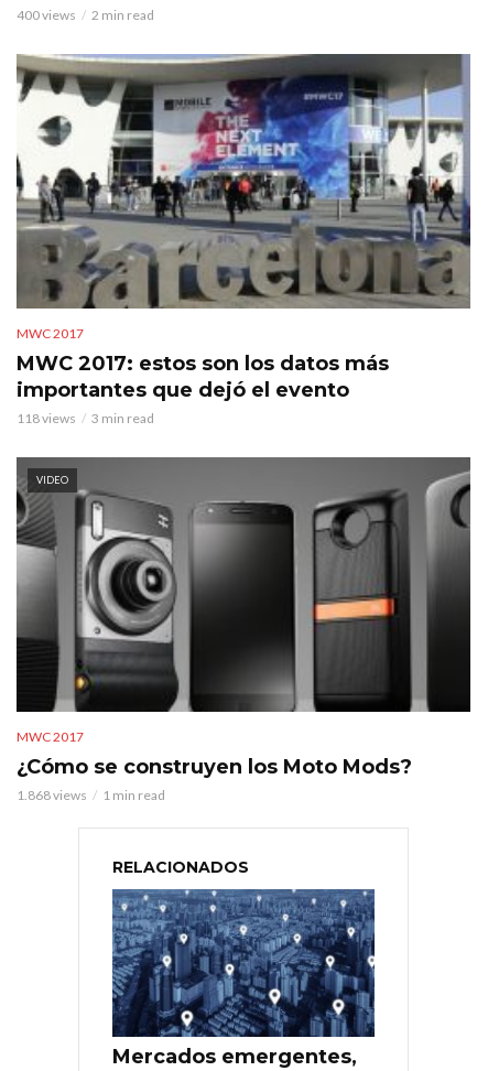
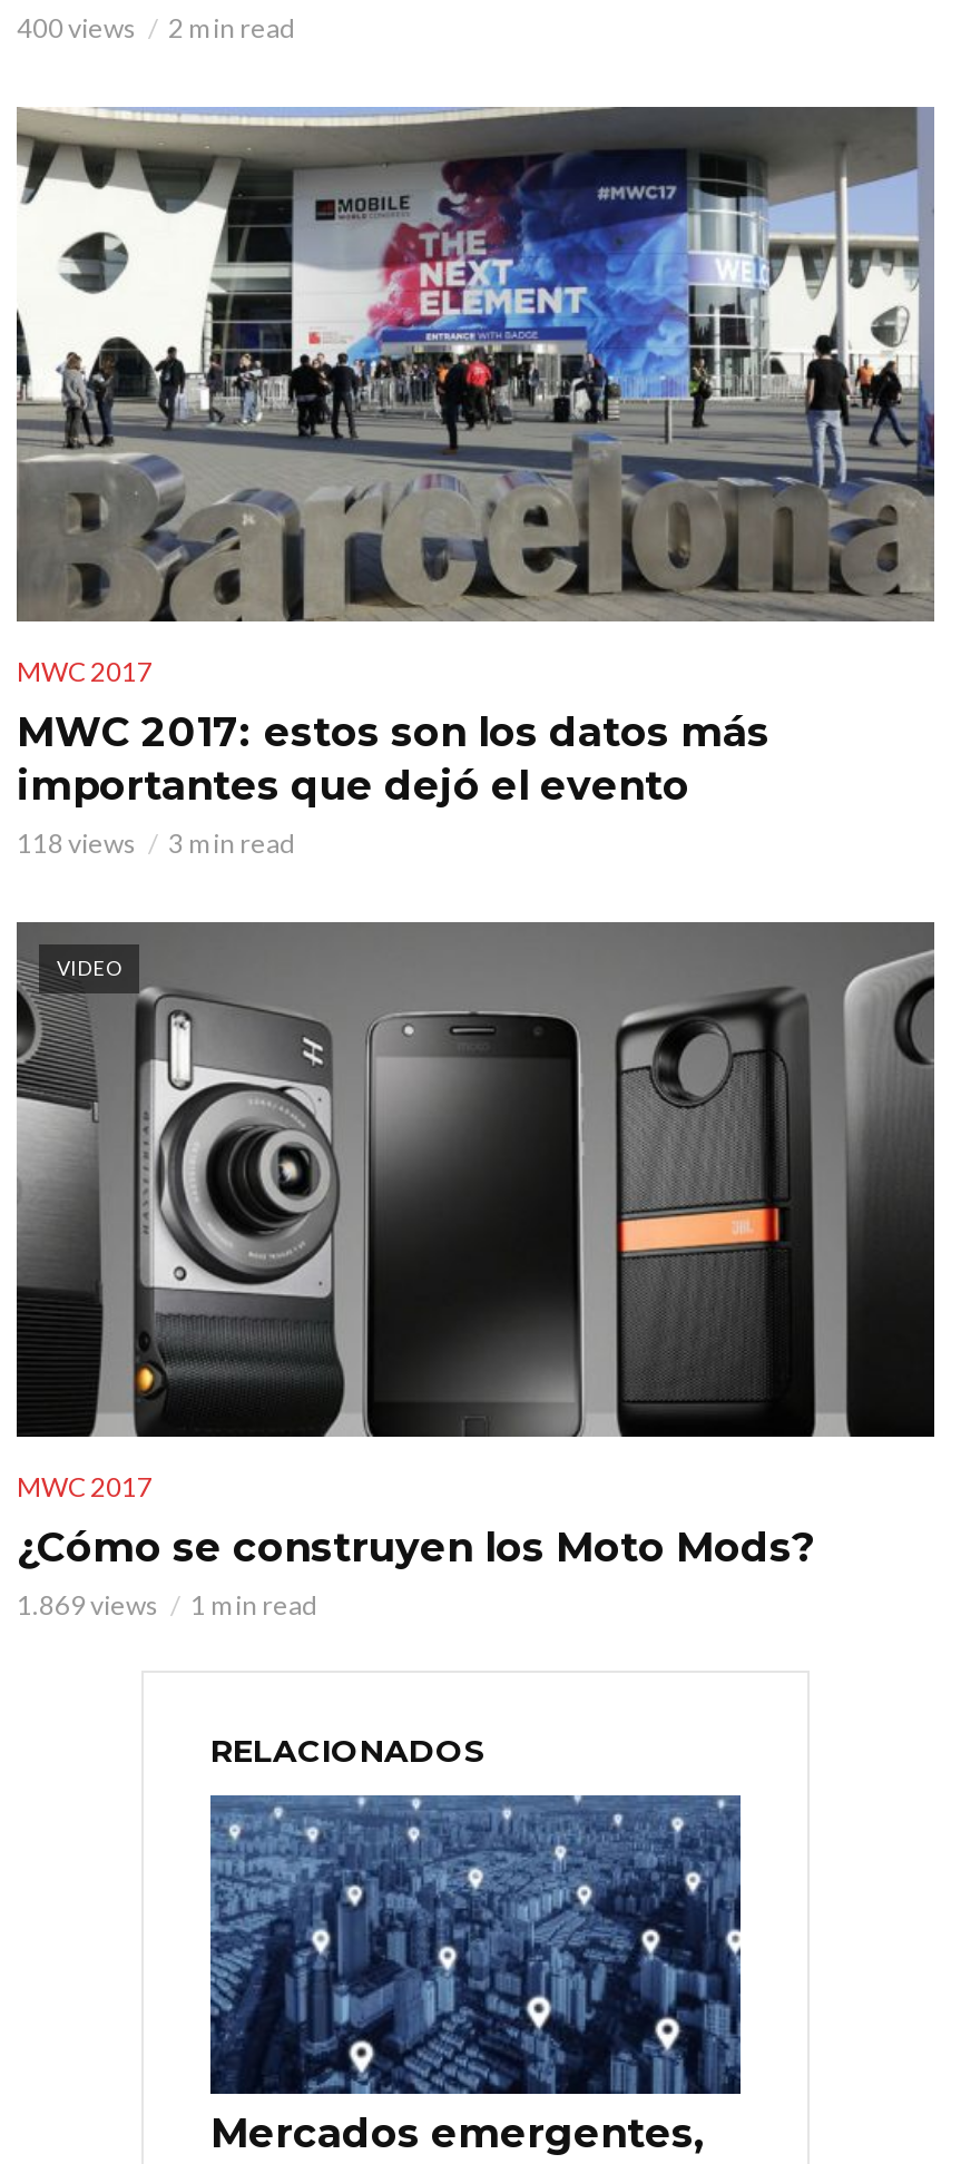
- 1.868 views 1 min read
+ 1.869 views 1 min read
